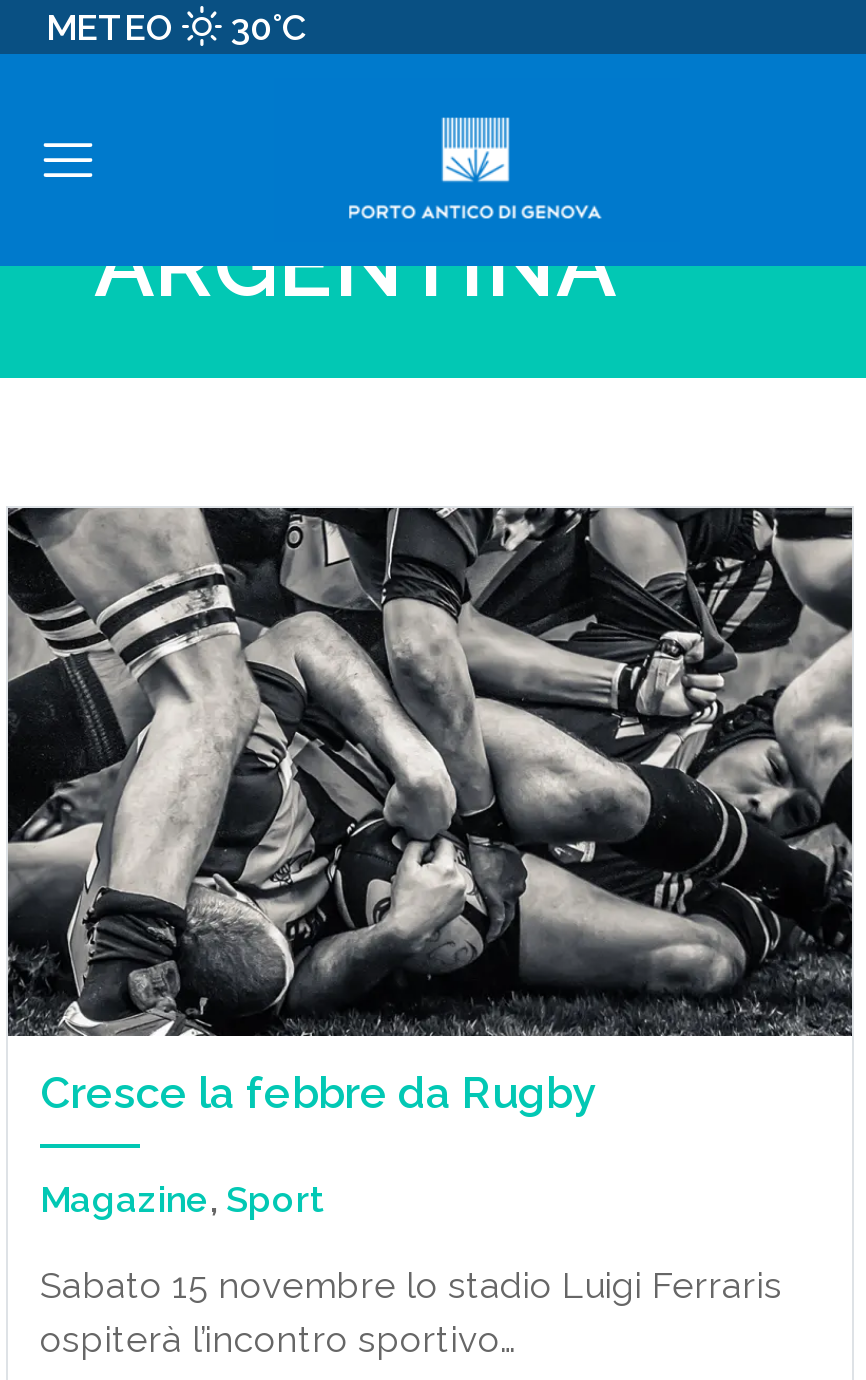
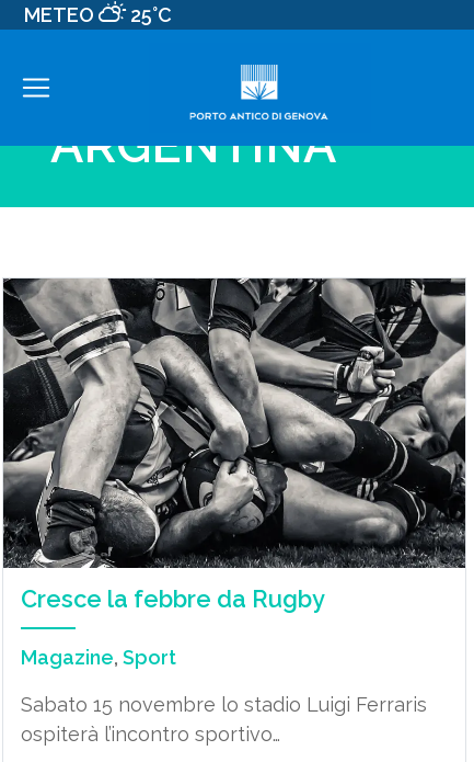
- METEO 30°C
+ METEO 25°C
